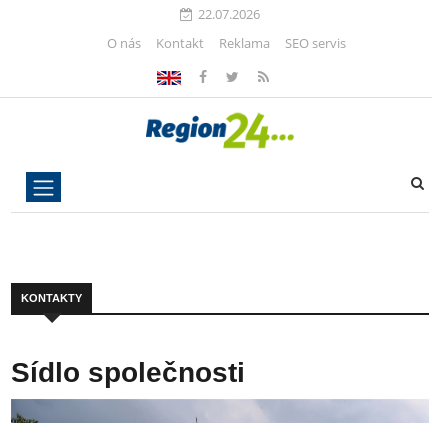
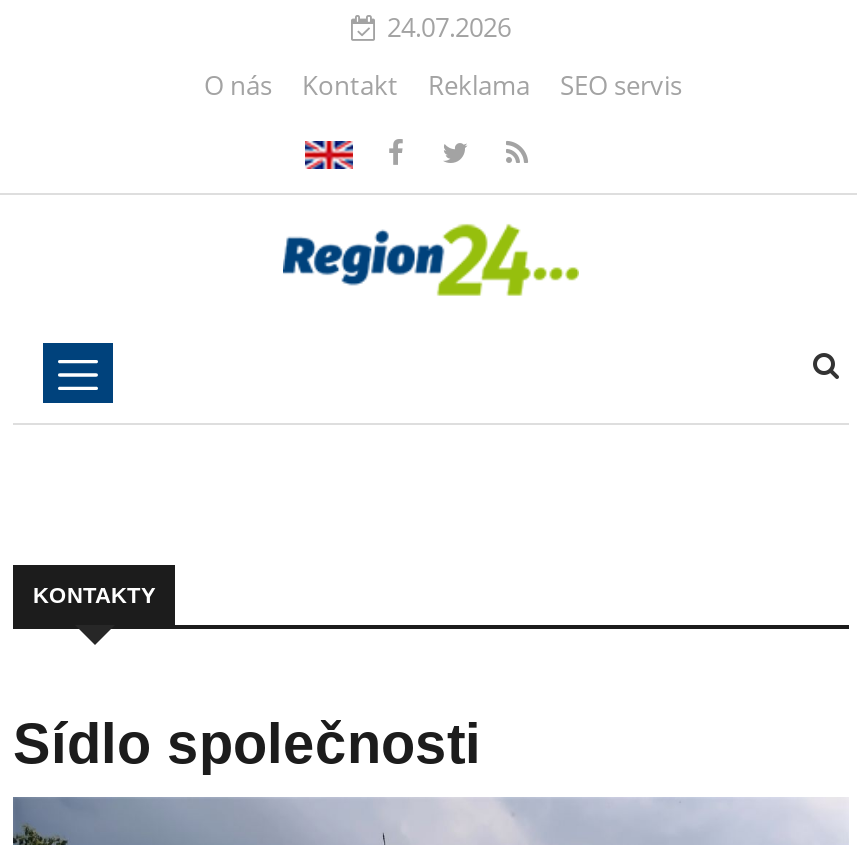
- 22.07.2026
+ 24.07.2026
